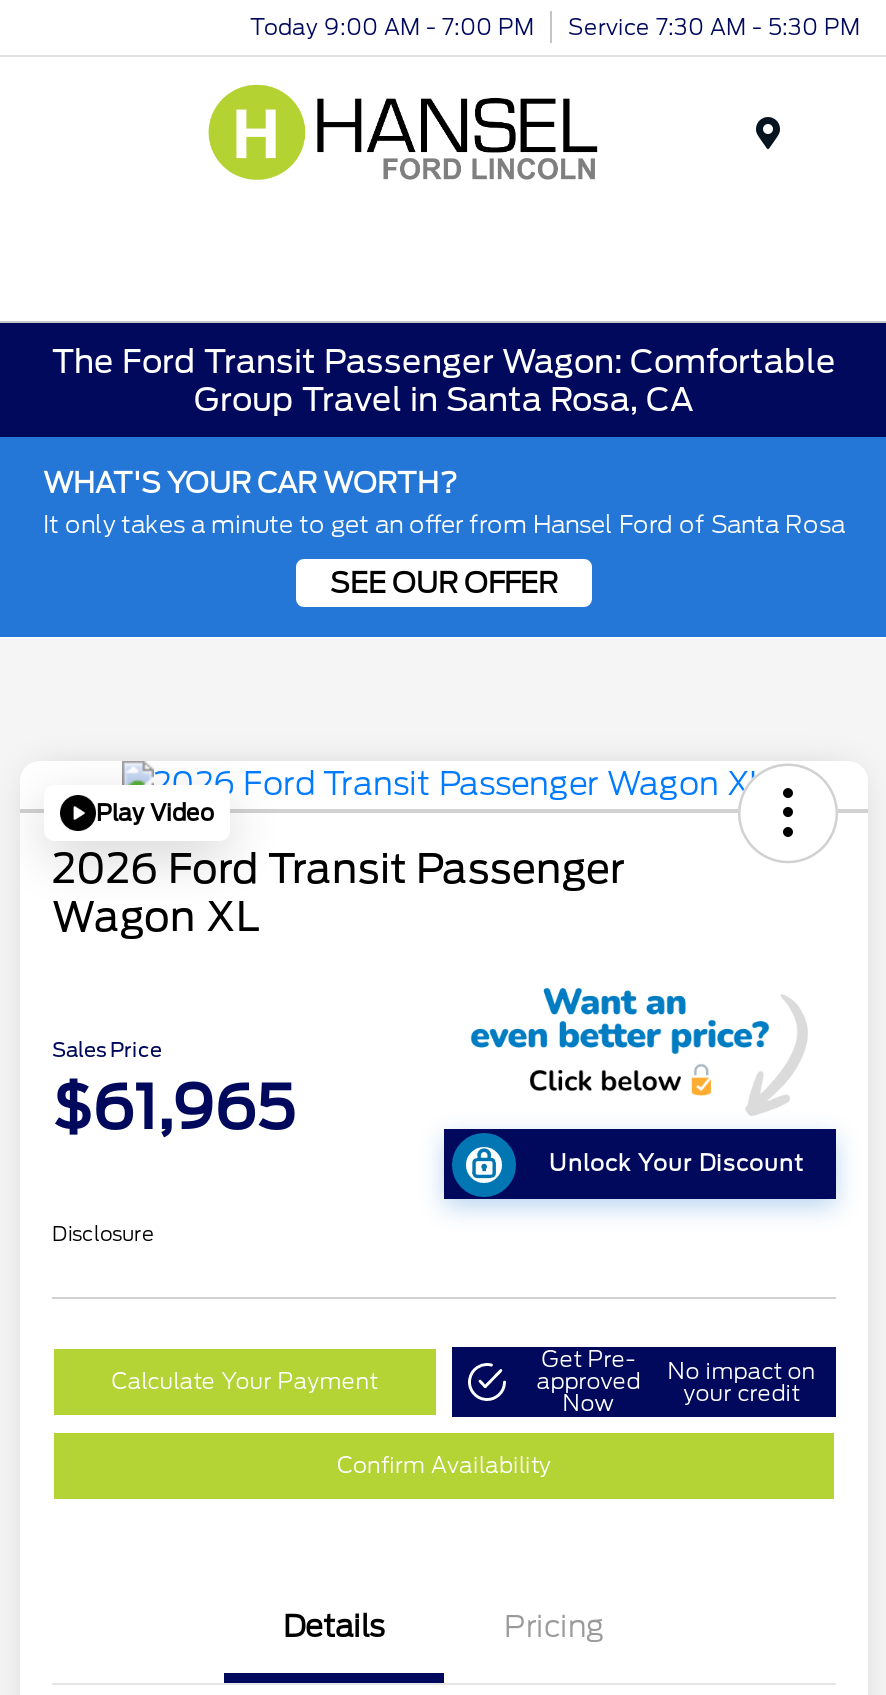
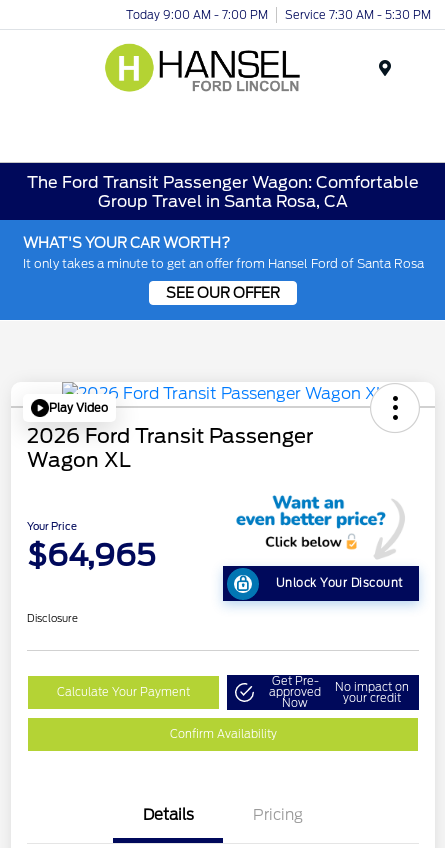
- Sales Price
+ Your Price

- $61,965
+ $64,965
